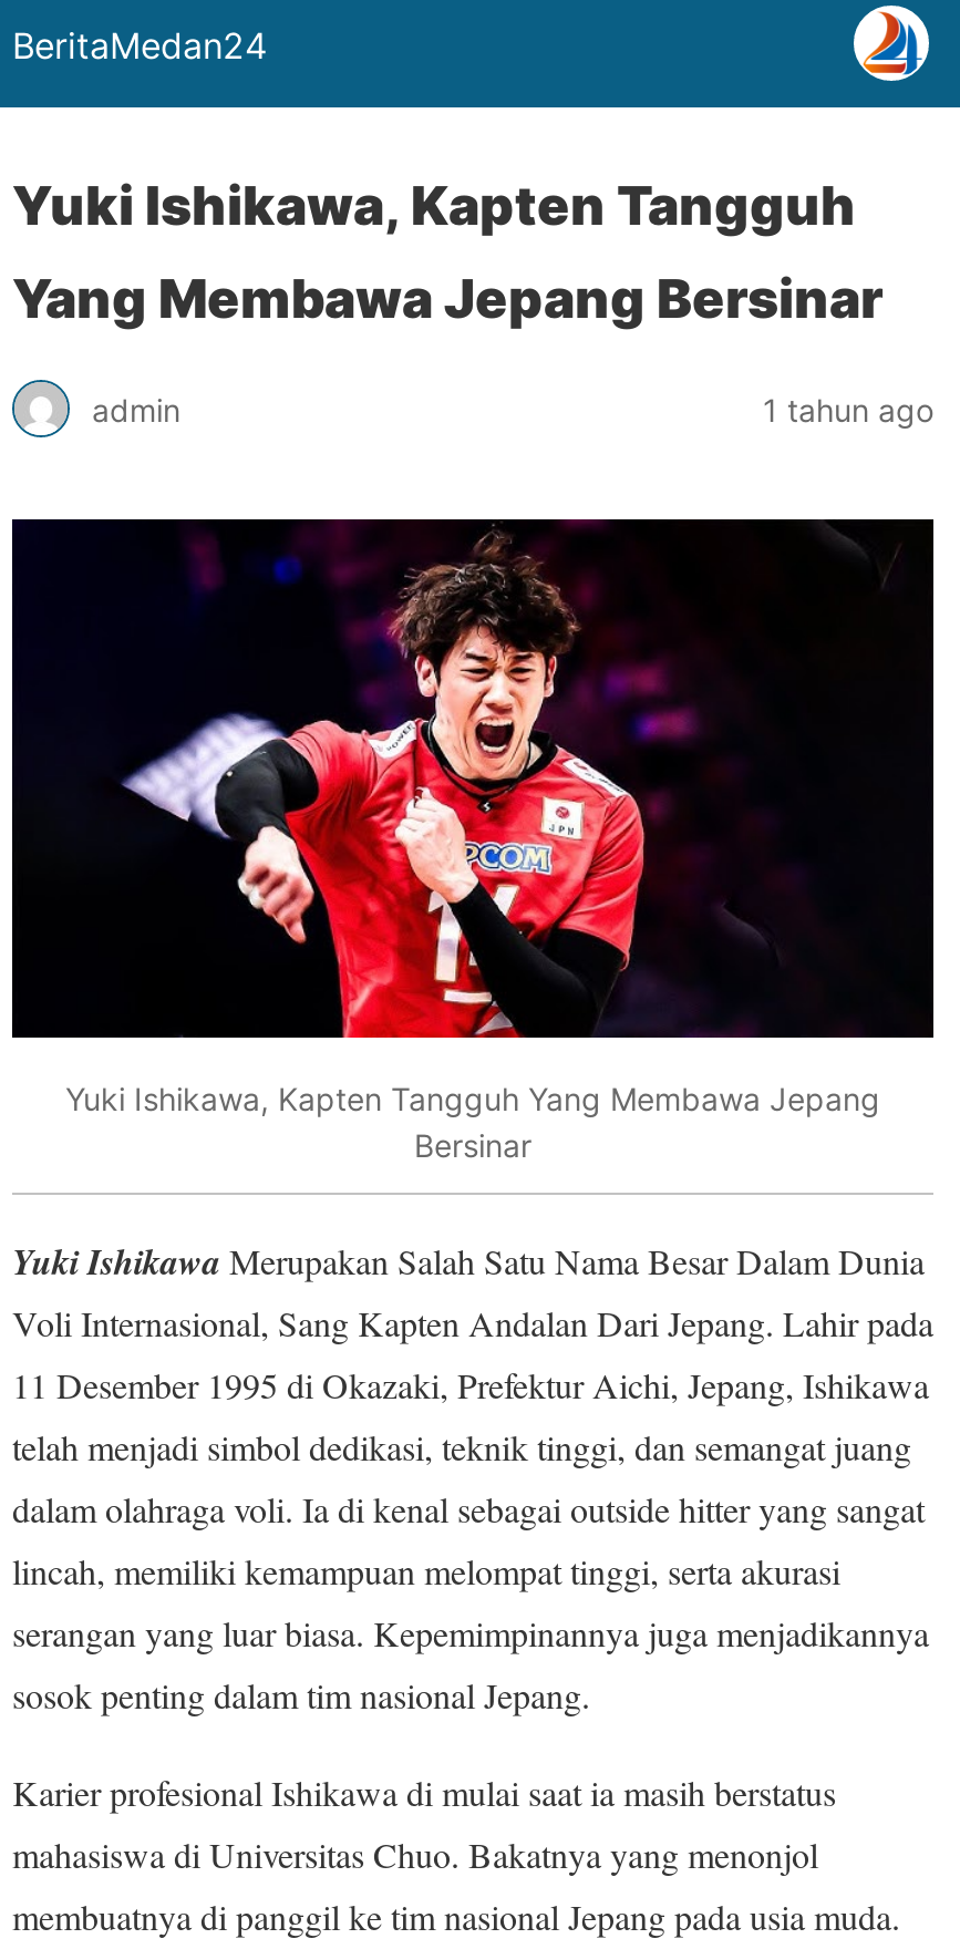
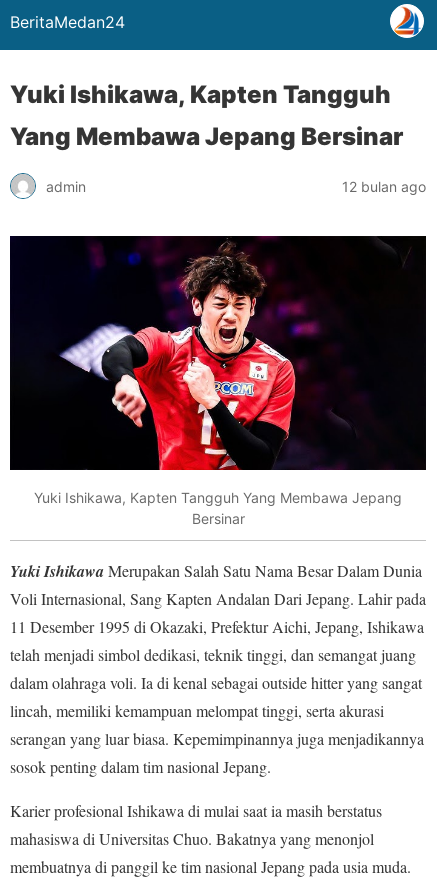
- 1 tahun ago
+ 12 bulan ago
